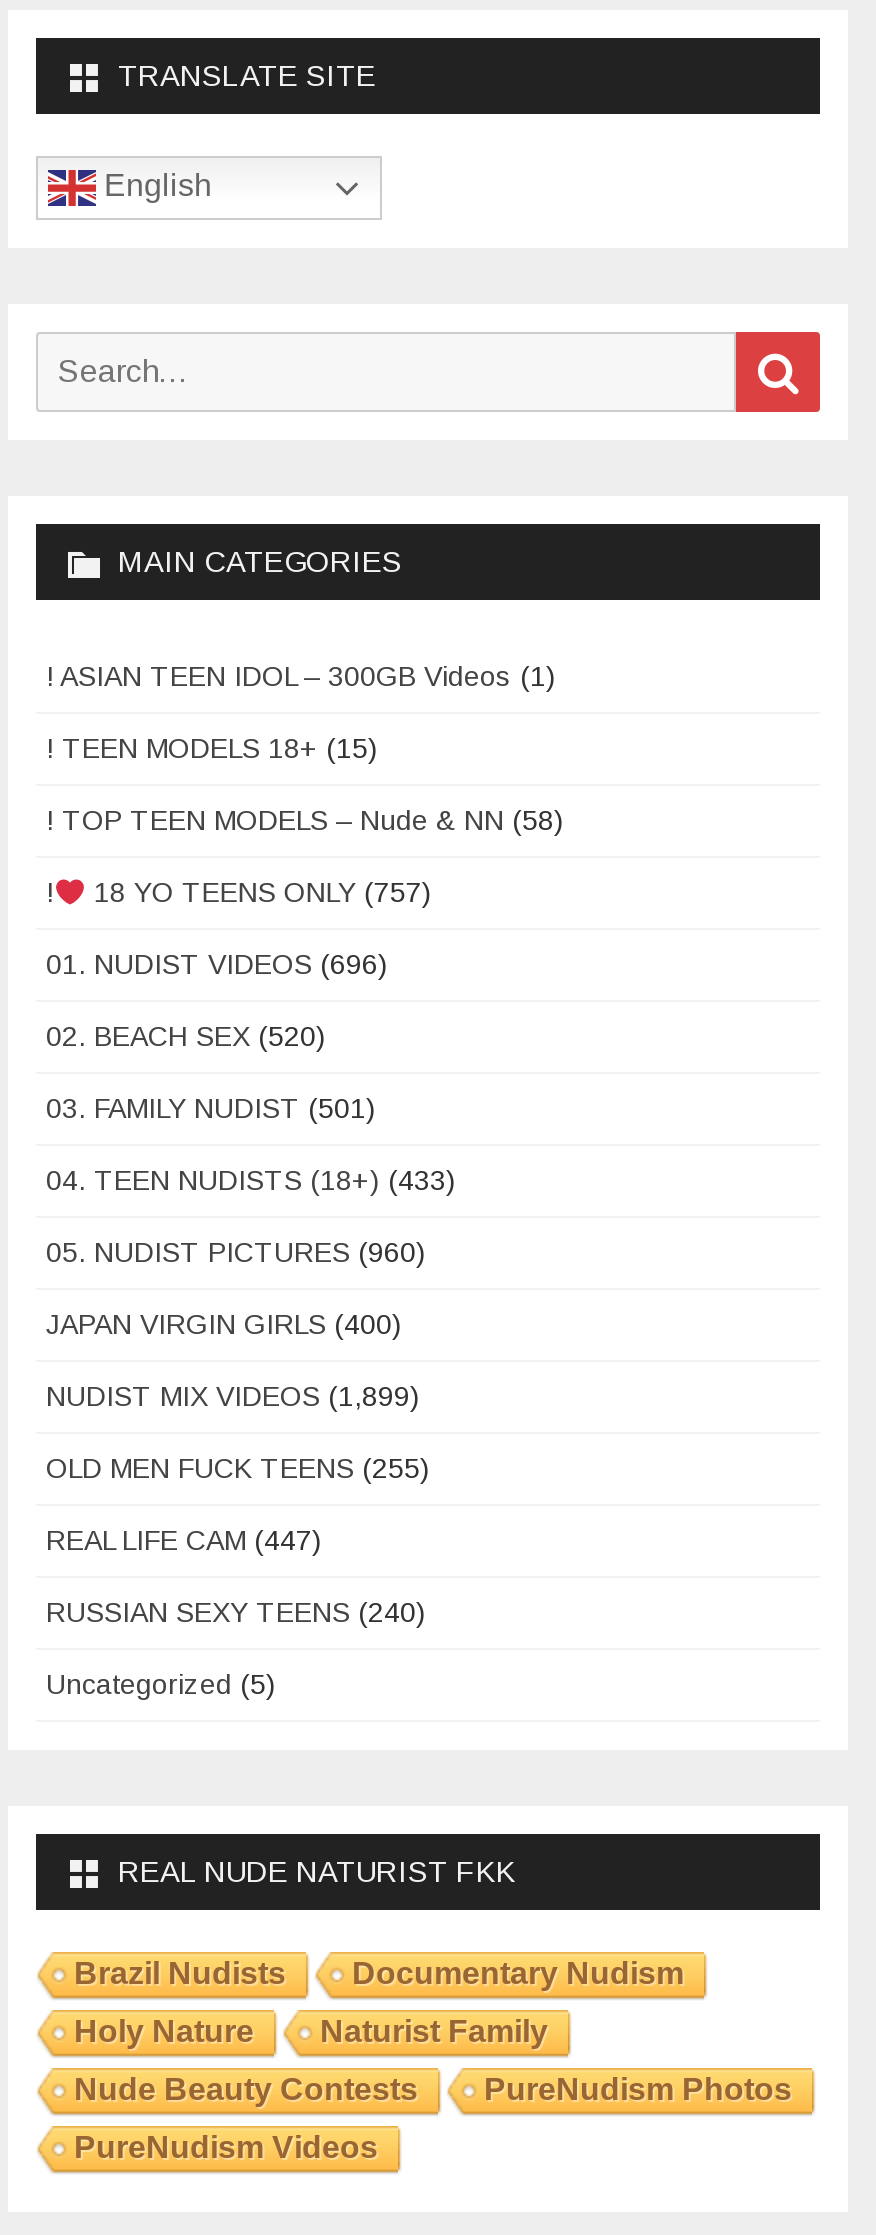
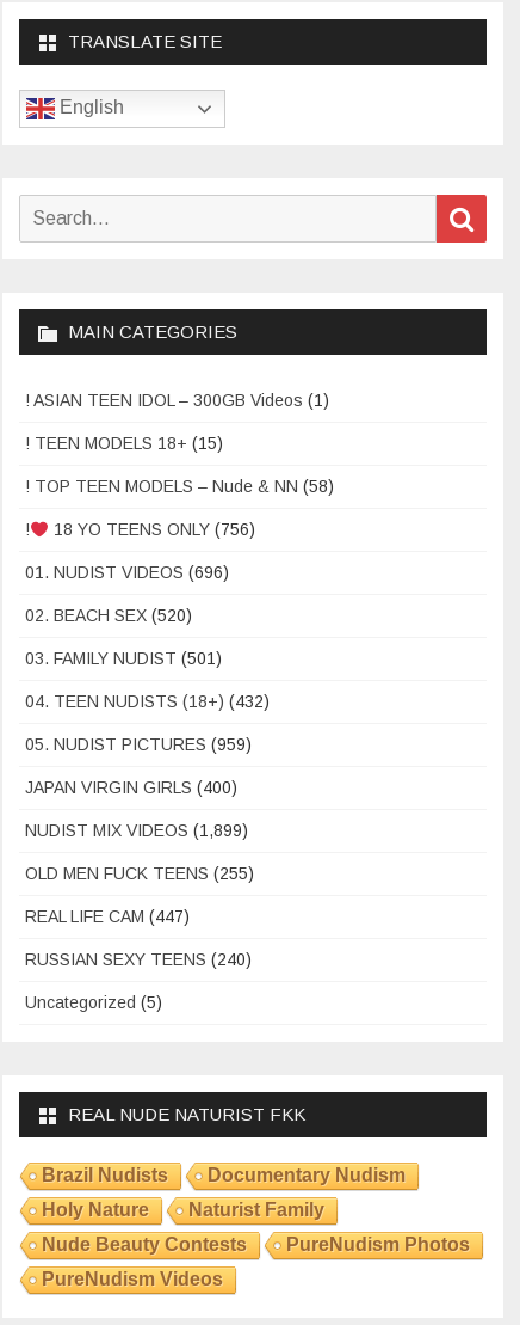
- 18 YO TEENS ONLY (757)
+ 18 YO TEENS ONLY (756)

- 04. TEEN NUDISTS (18+) (433)
+ 04. TEEN NUDISTS (18+) (432)

- 05. NUDIST PICTURES (960)
+ 05. NUDIST PICTURES (959)
